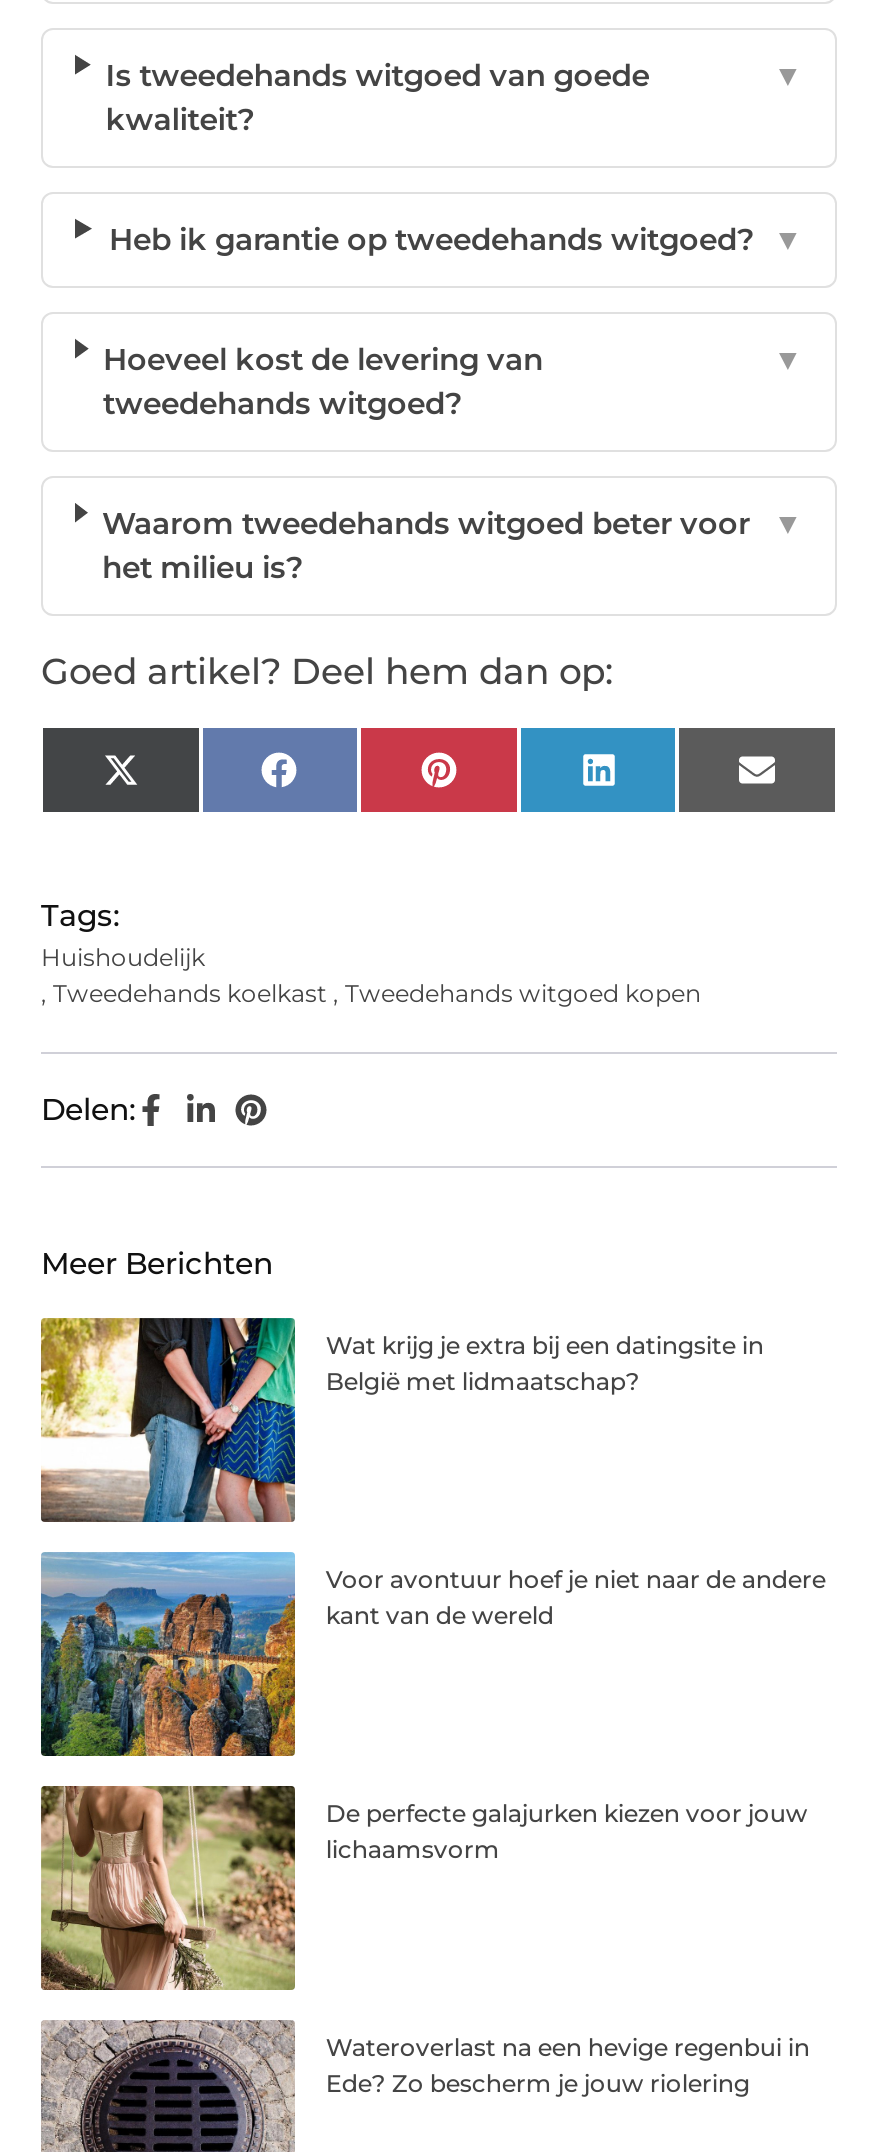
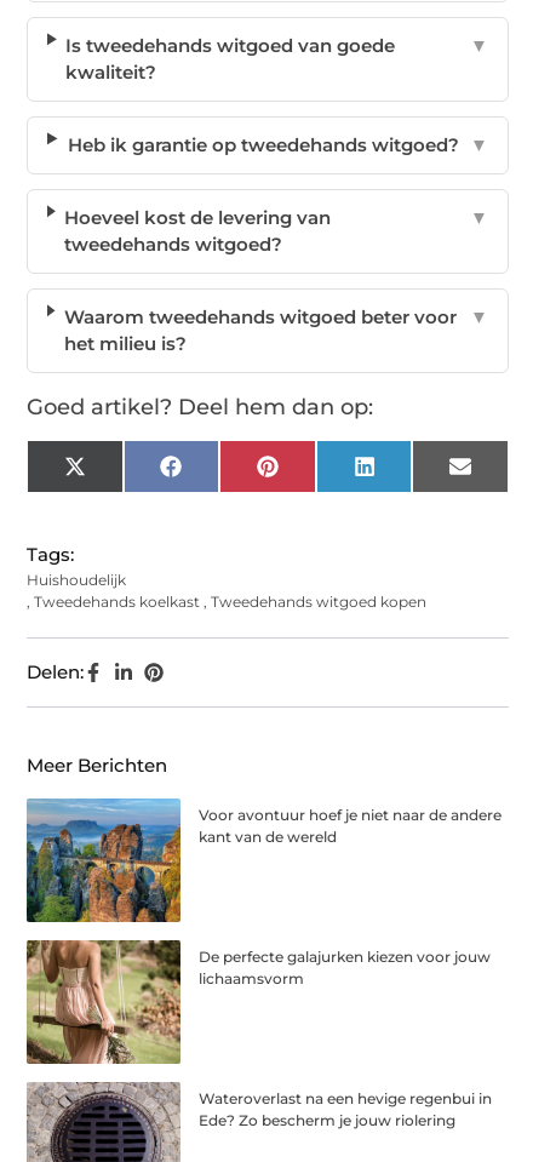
- [image]
- Wat krijg je extra bij een datingsite in
- België met lidmaatschap?
